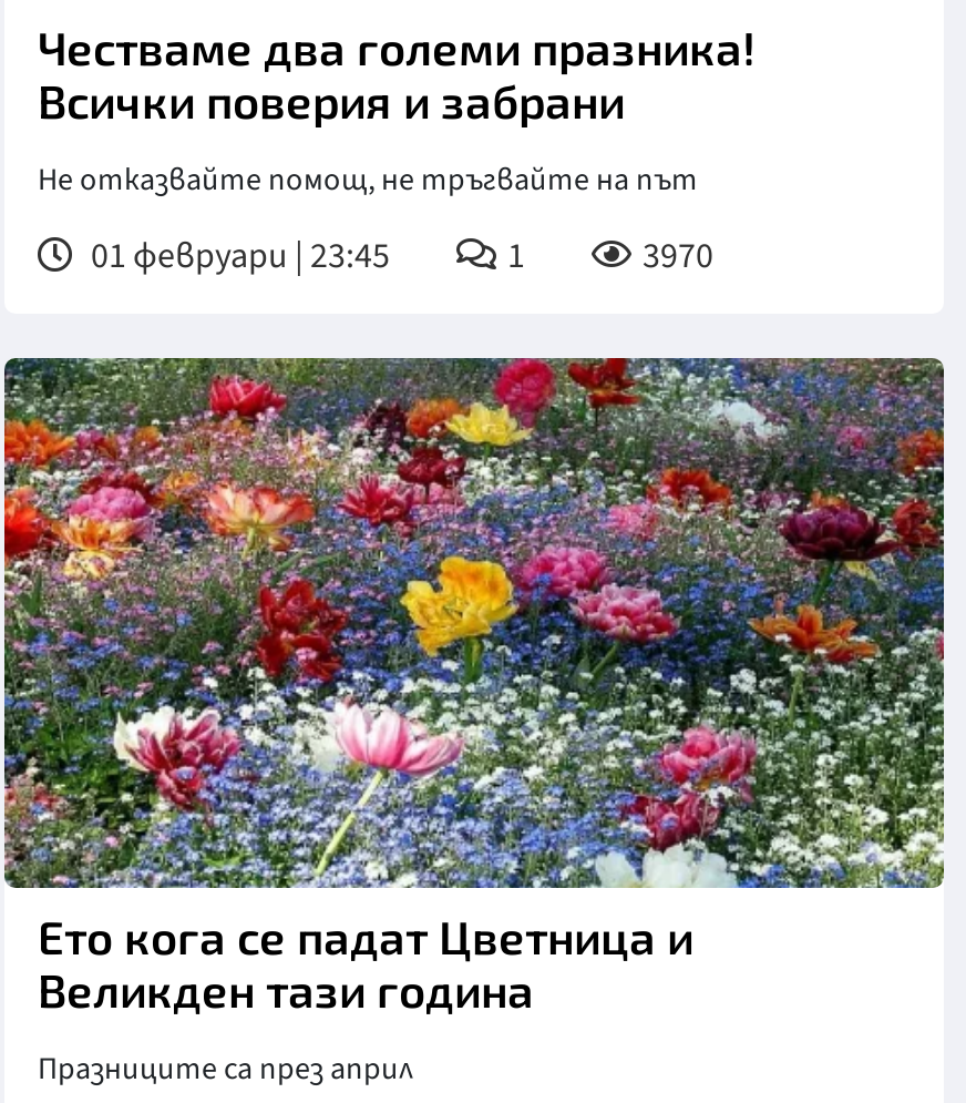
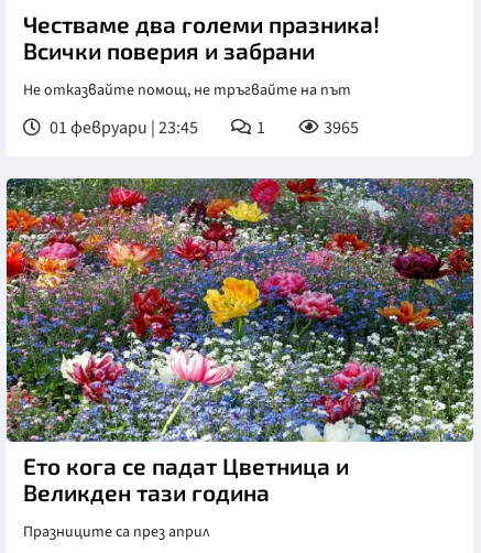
- 3970
+ 3965
